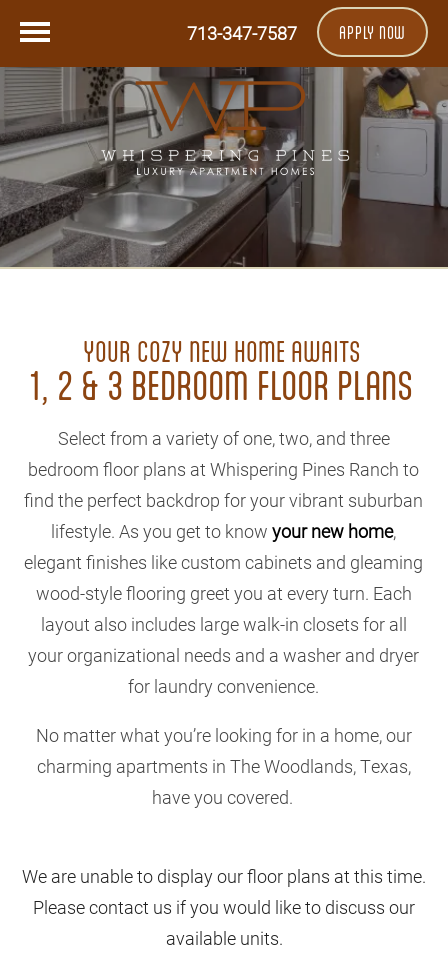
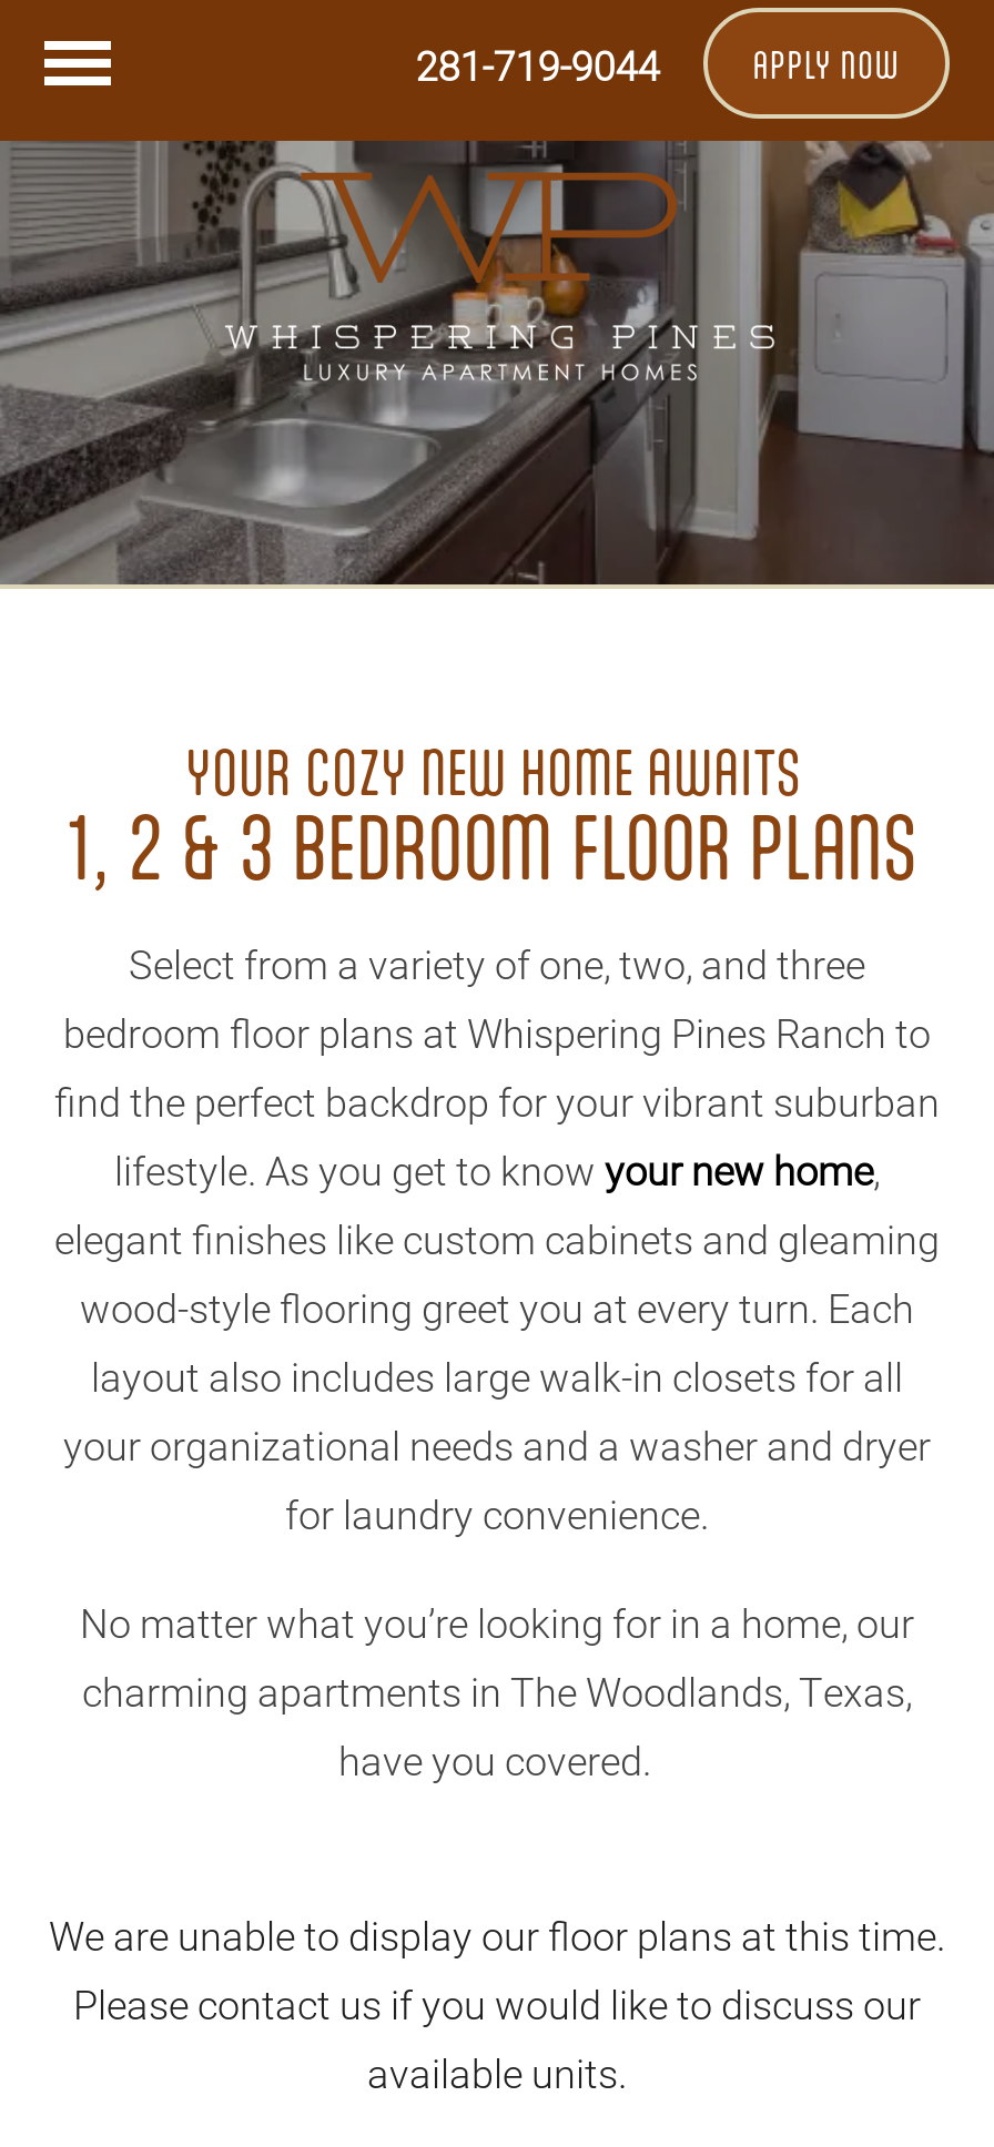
- 713-347-7587
+ 281-719-9044
